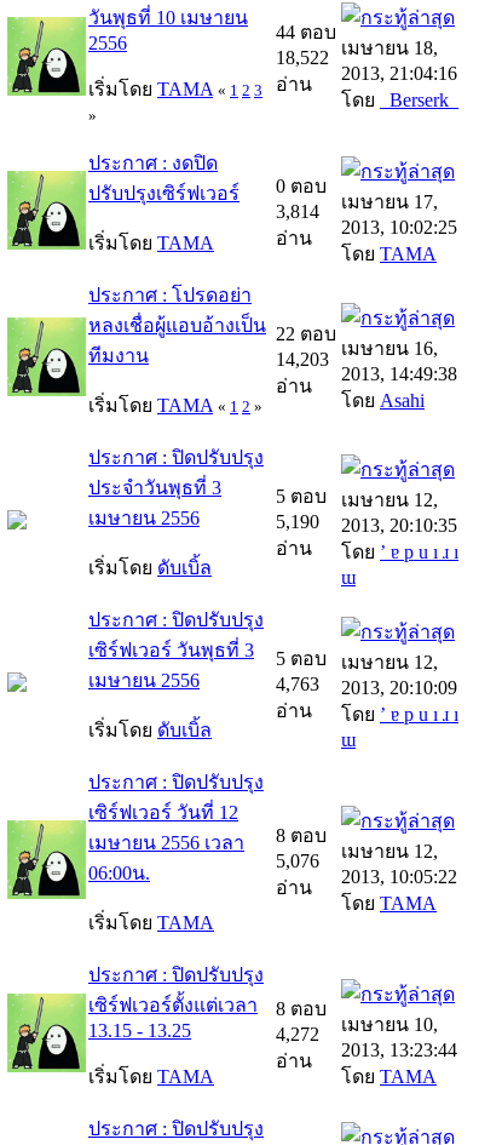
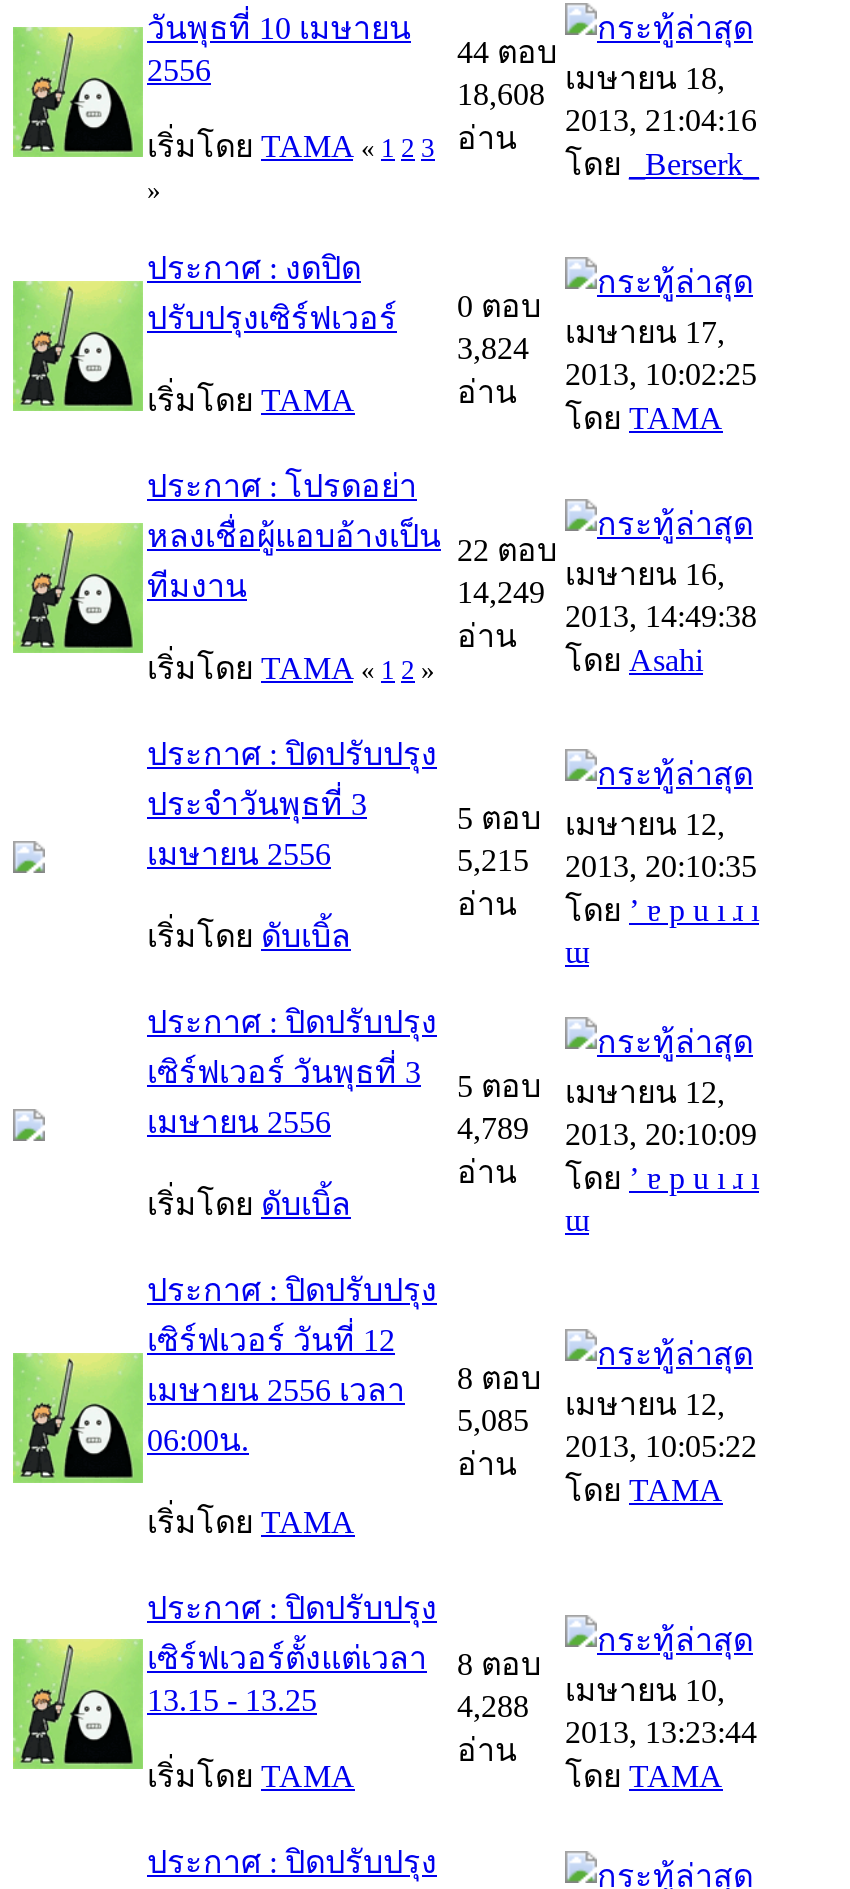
- 18,522 เมษายน 18,
+ 18,608 เมษายน 18,

- 3,814 เมษายน 17,
+ 3,824 เมษายน 17,

- 14,203
+ 14,249

- 5,190 2013, 20:10:35
+ 5,215 2013, 20:10:35

- 4,763 2013, 20:10:09
+ 4,789 2013, 20:10:09

- 5,076 เมษายน 12,
+ 5,085 เมษายน 12,

- 4,272 เมษายน 10,
+ 4,288 เมษายน 10,
